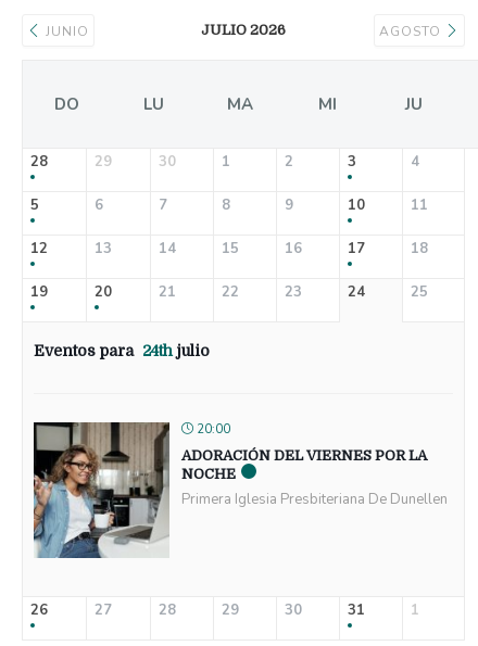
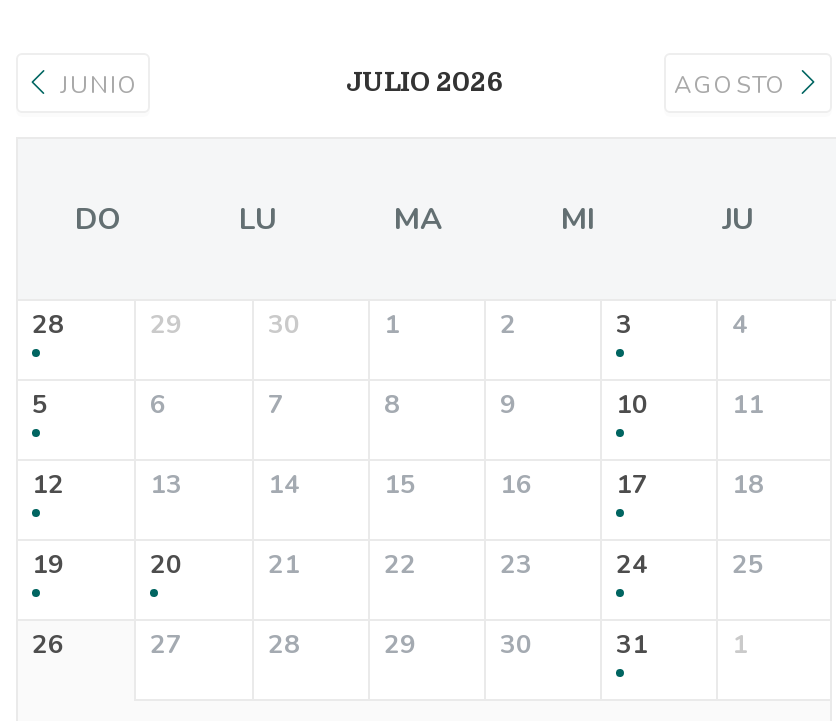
- Eventos para 24th julio

- [image]
- 20:00
- ADORACIÓN DEL VIERNES POR LA
- NOCHE
- Primera Iglesia Presbiteriana De Dunellen
